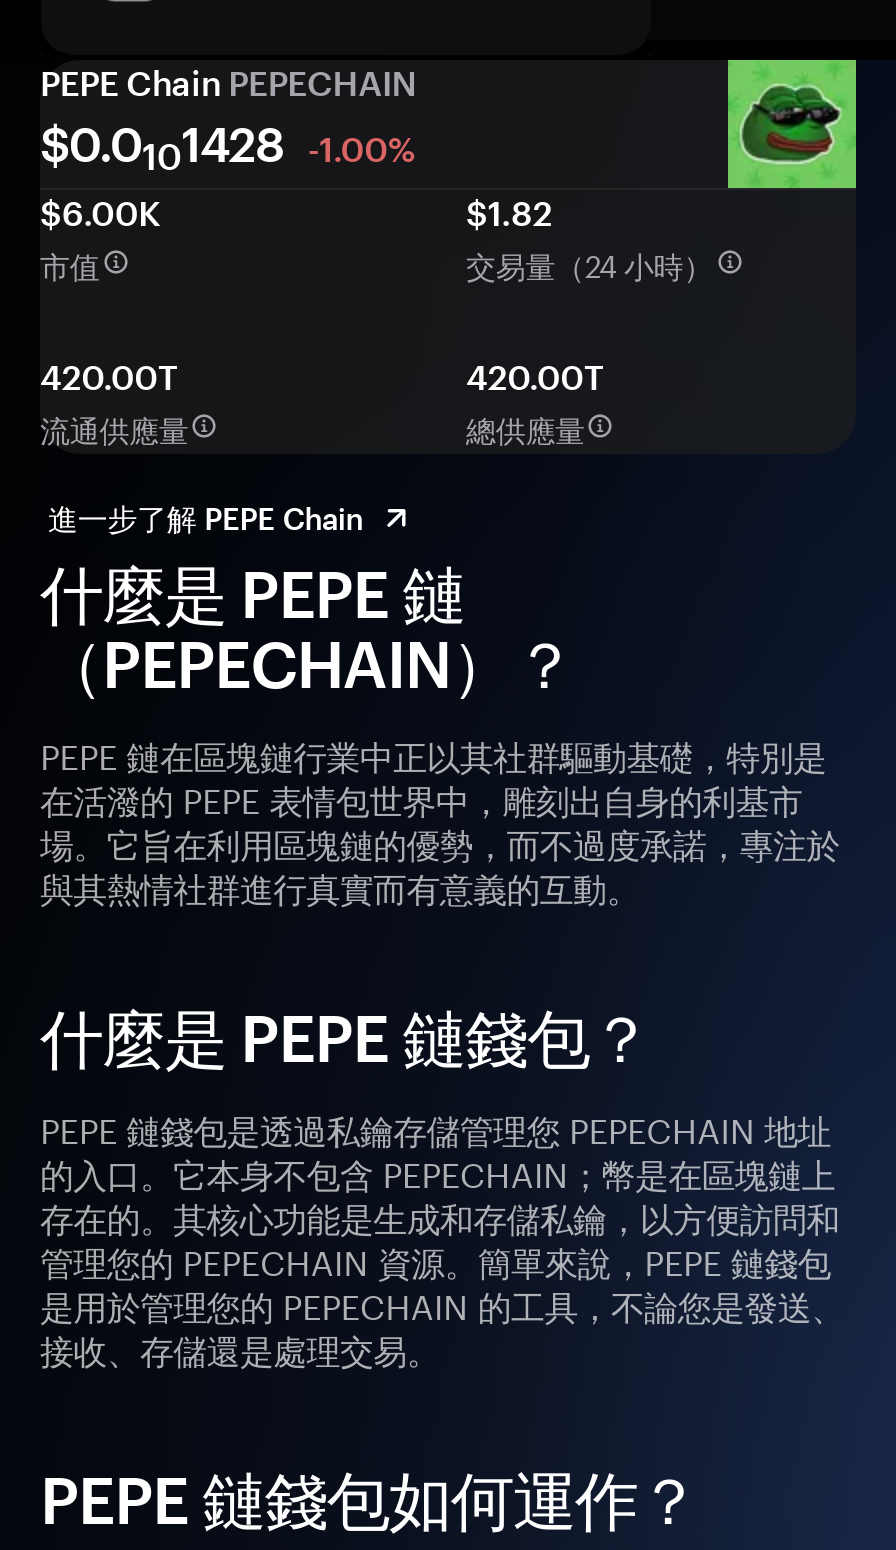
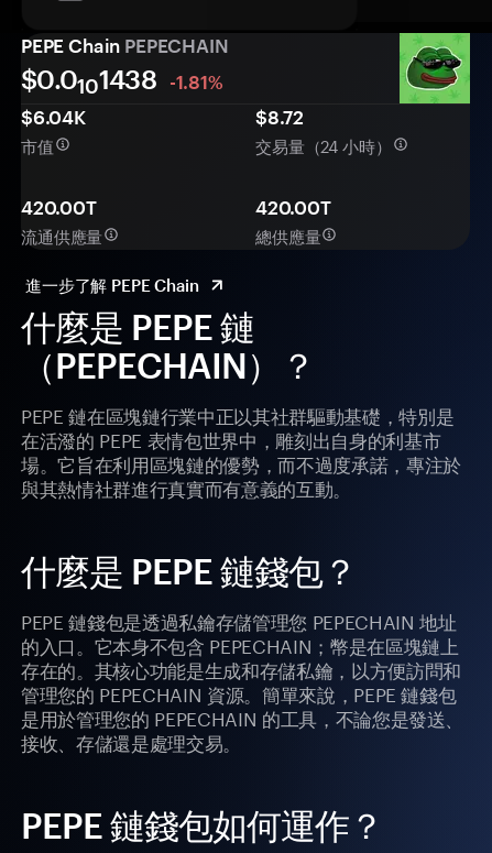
- $0.0101428 -1.00%
- $6.00K
+ $0.0101438 -1.81%
+ $6.04K

- $1.82
+ $8.72
